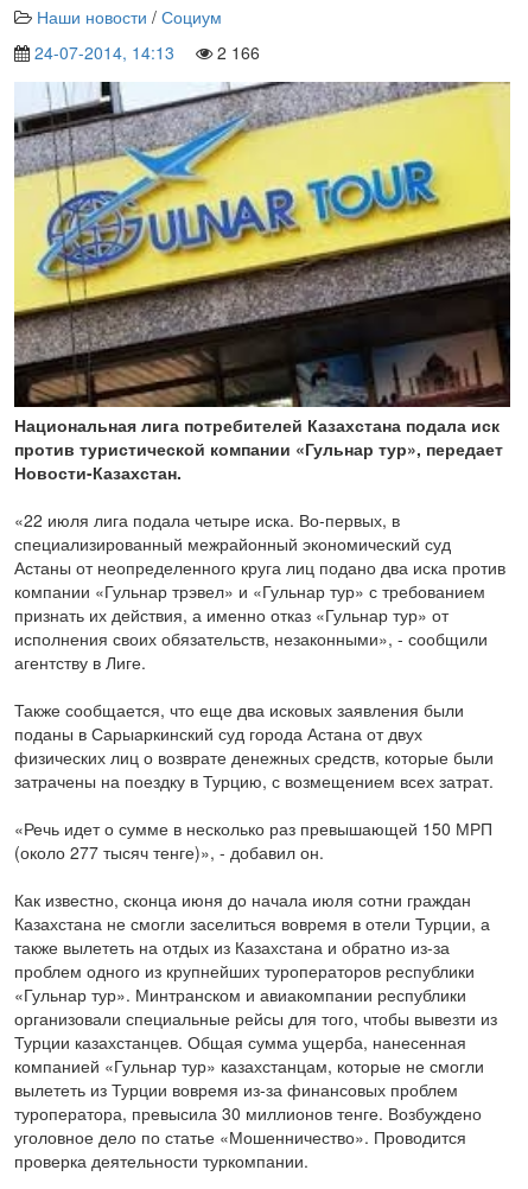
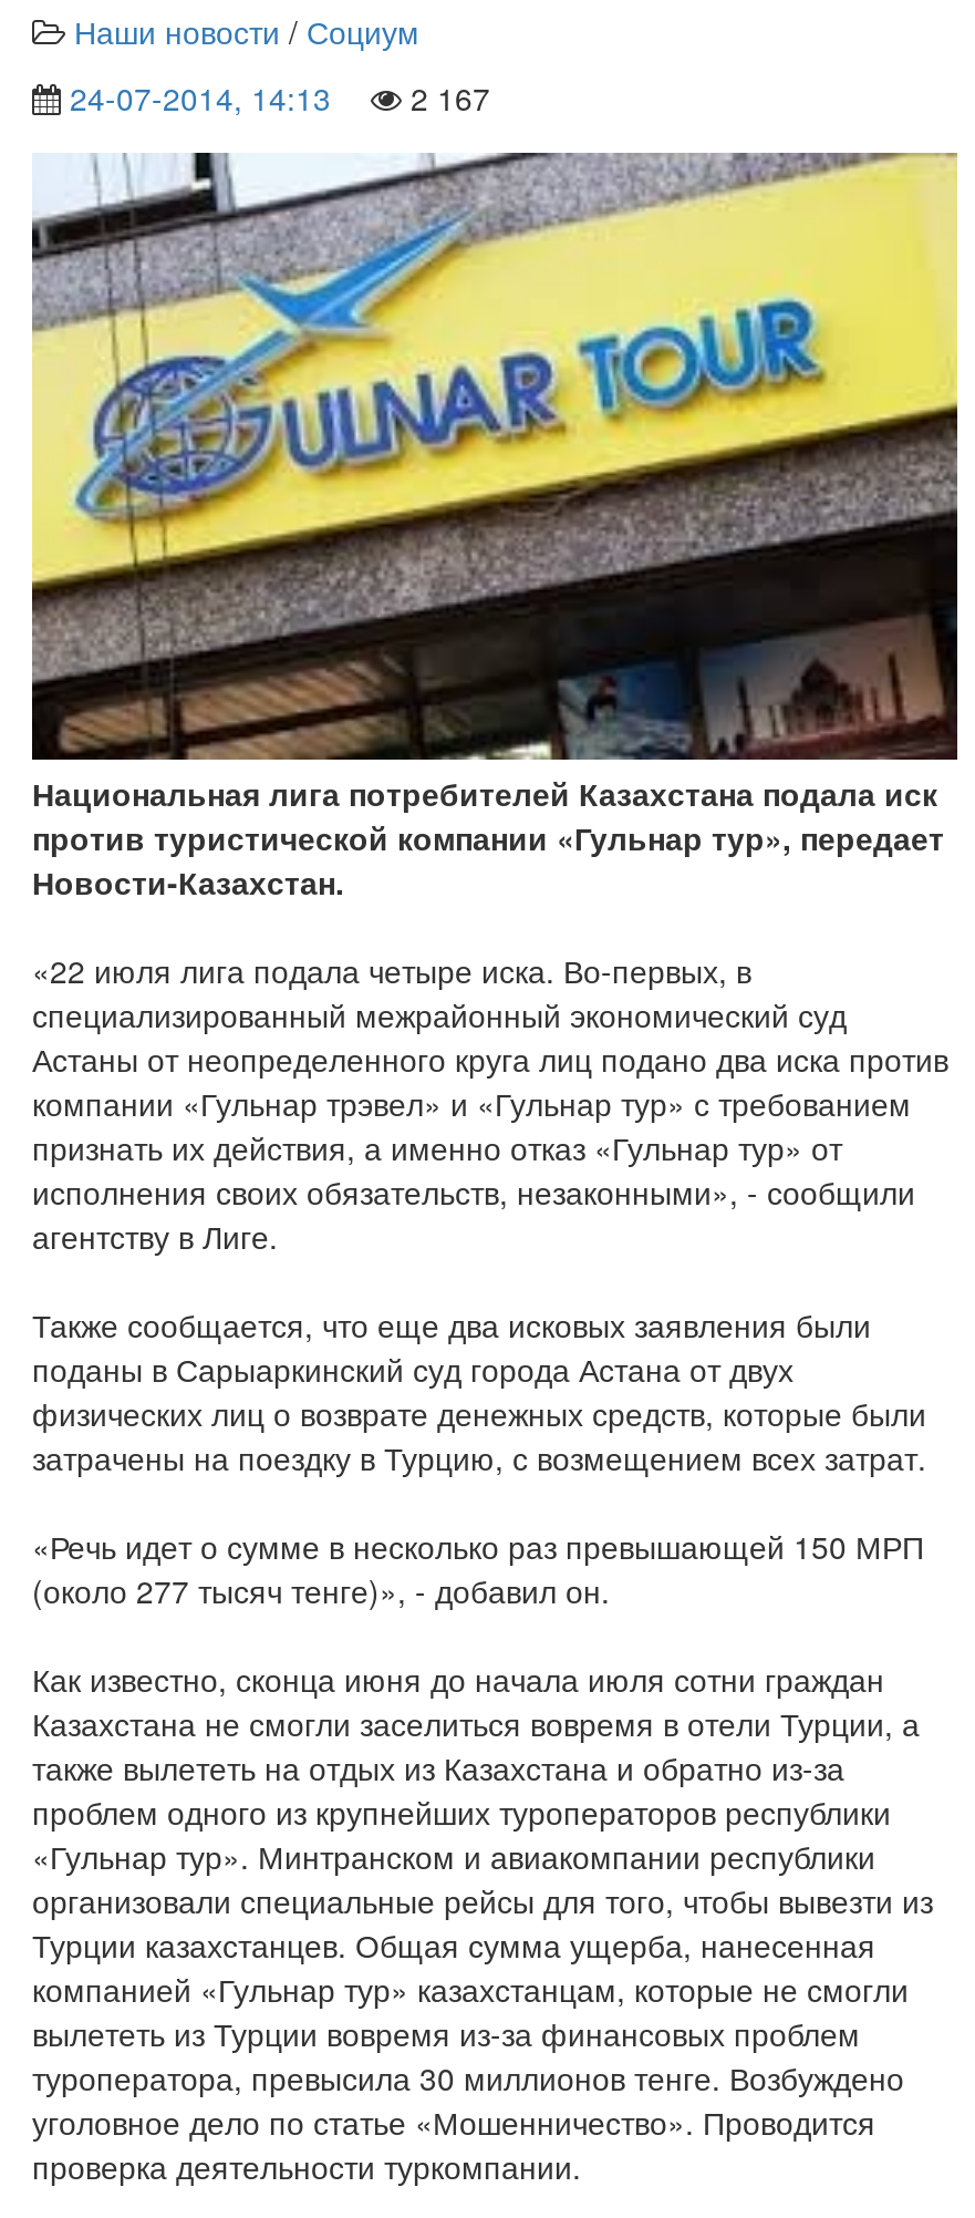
- 24-07-2014, 14:13 2 166
+ 24-07-2014, 14:13 2 167
